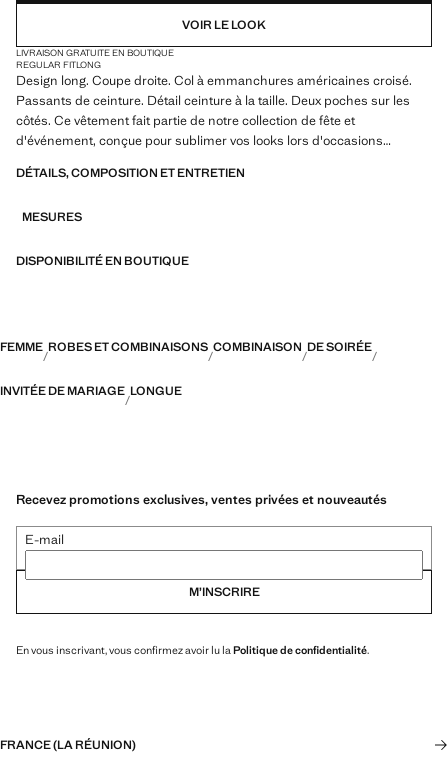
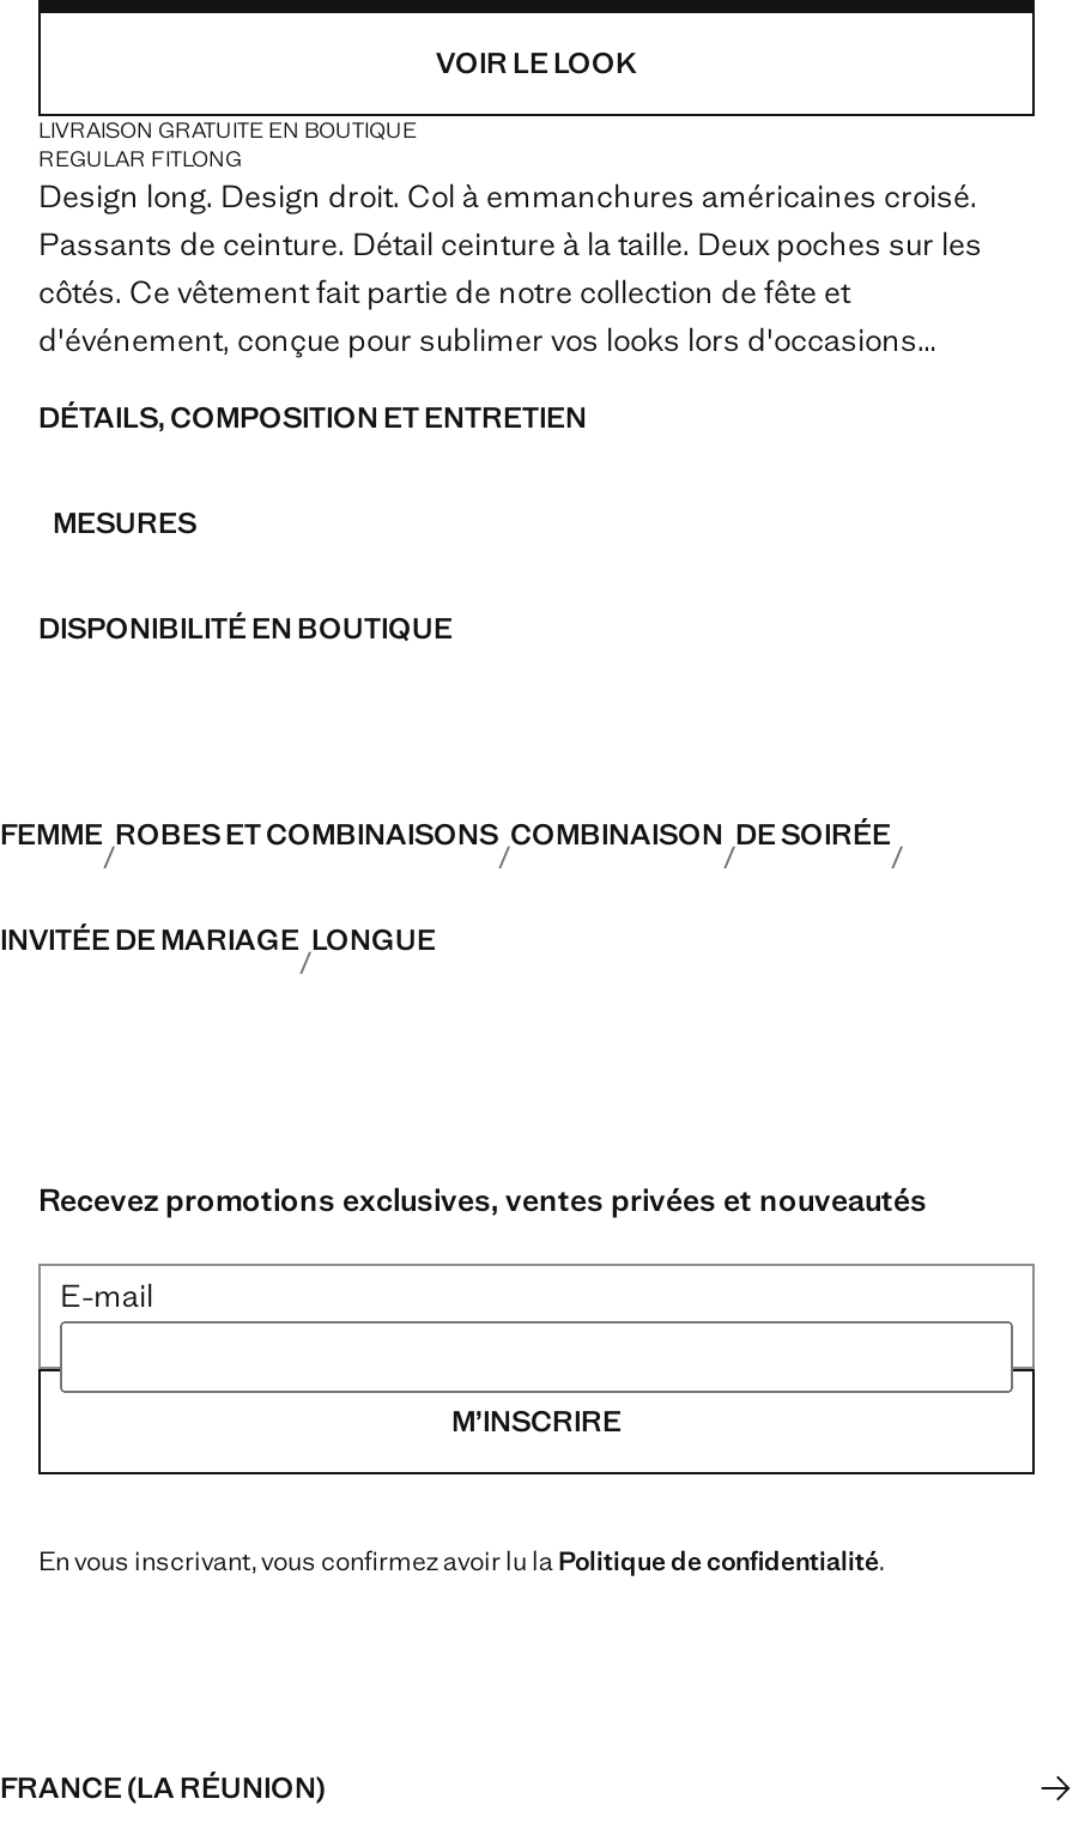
- Design long. Coupe droite. Col à emmanchures américaines croisé.
+ Design long. Design droit. Col à emmanchures américaines croisé.
